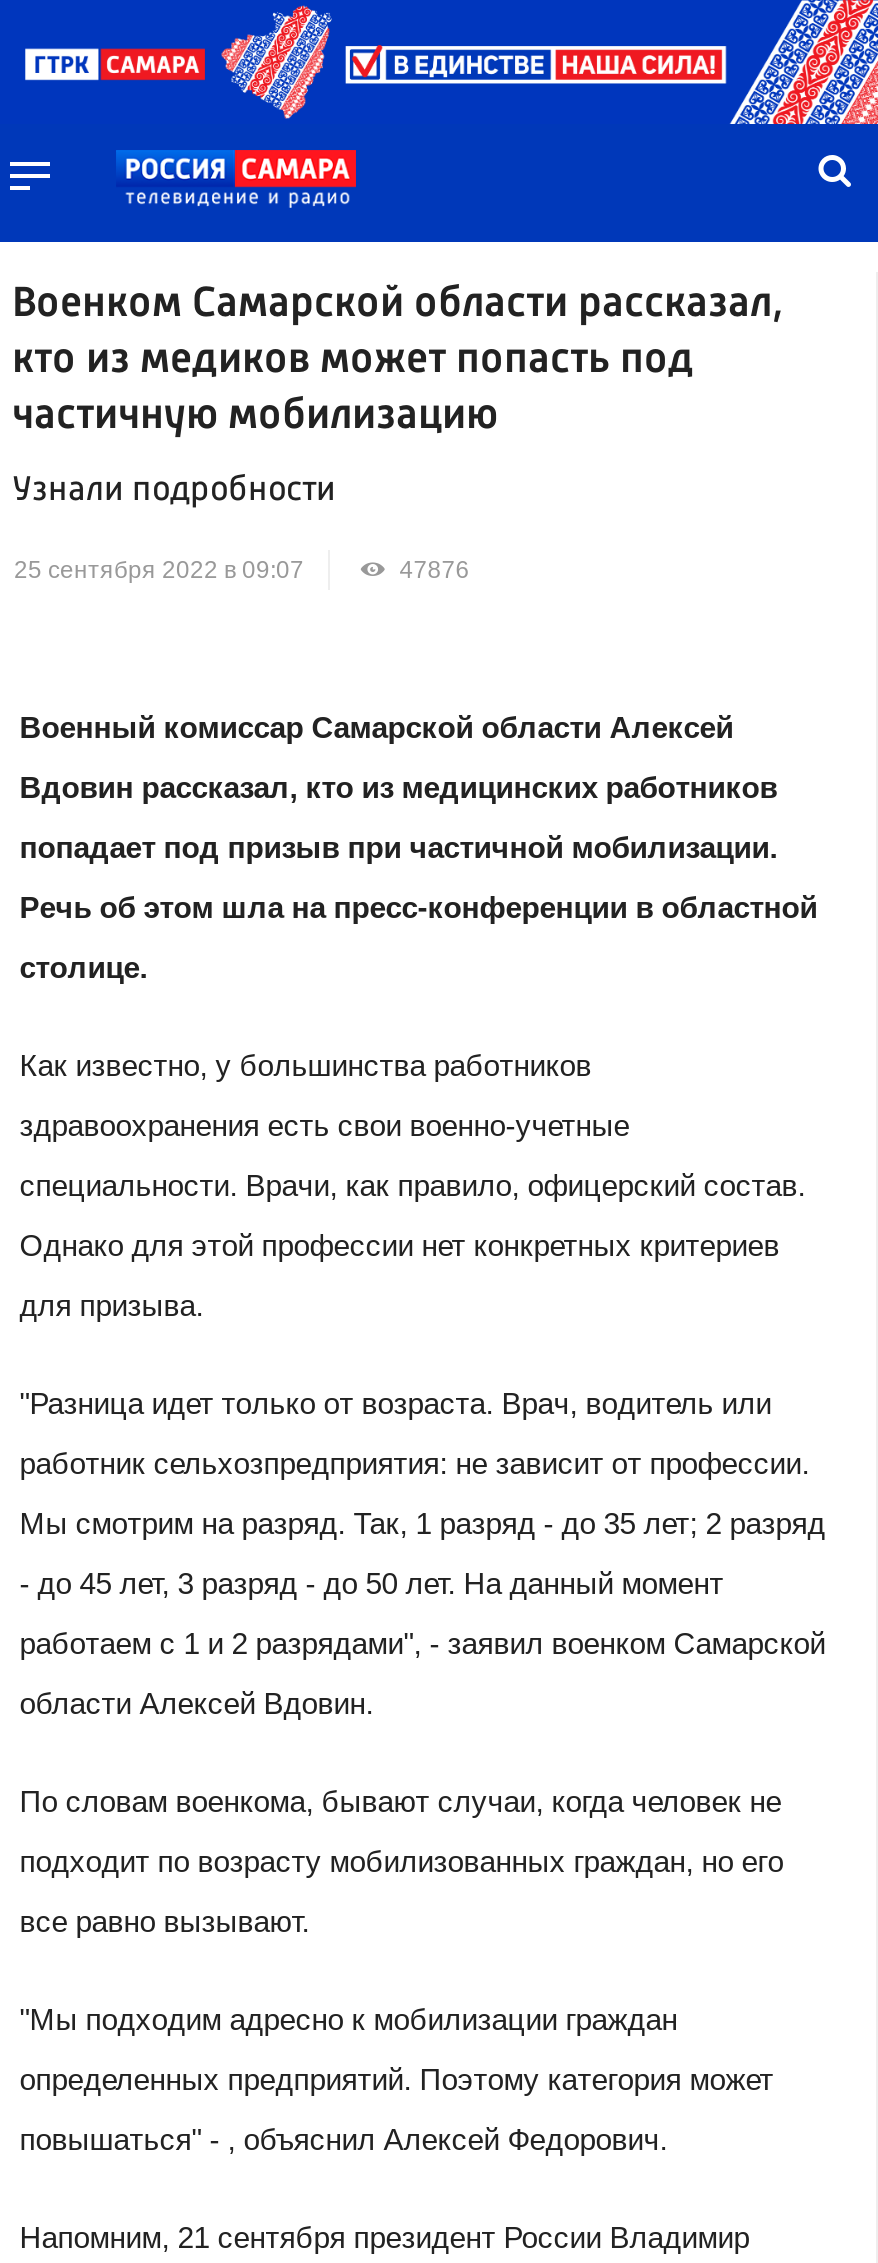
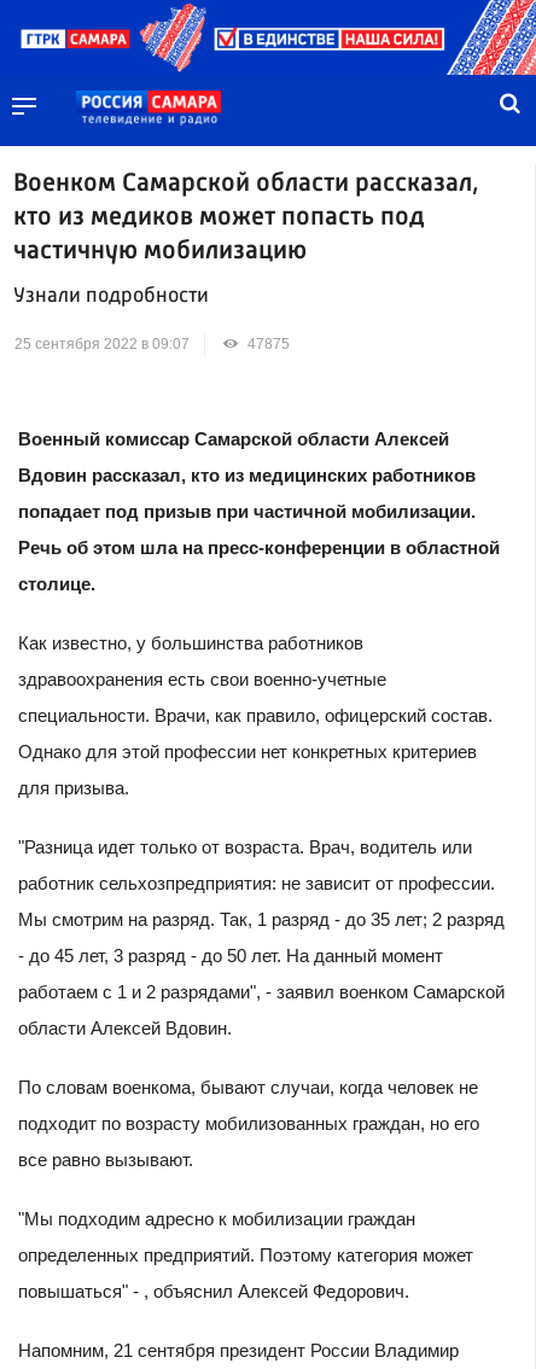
- 47876
+ 47875
